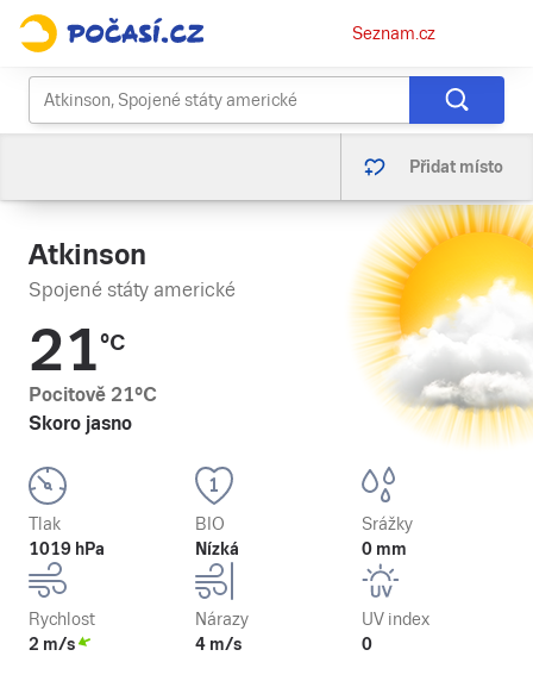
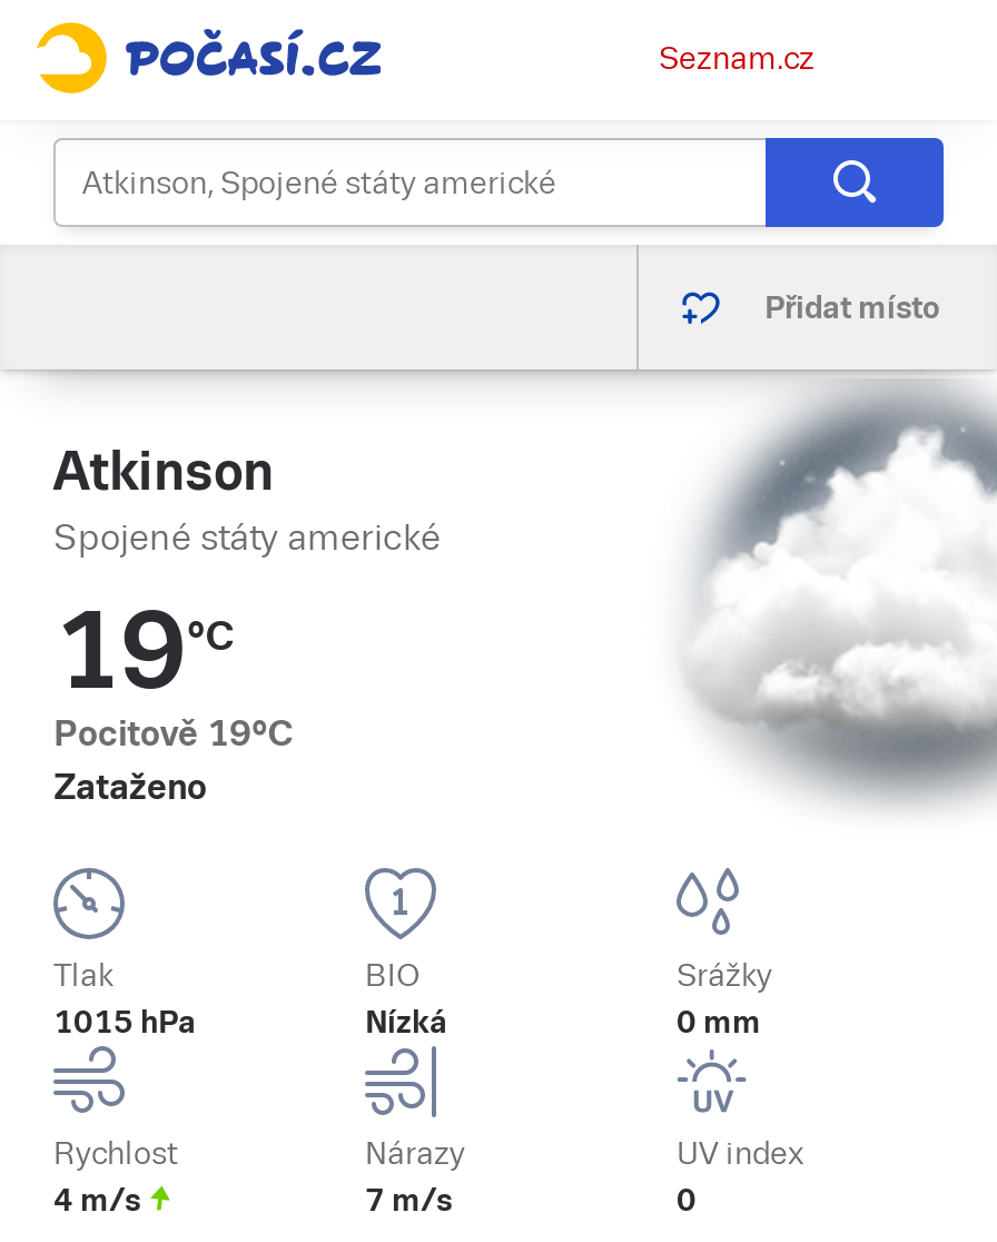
- [image]
+ [image]

- 21°C
- Pocitově 21°C
- Skoro jasno
+ 19°C
+ Pocitově 19°C
+ Zataženo

- 1019 hPa
+ 1015 hPa

- 2 m/s
+ 4 m/s

- 4 m/s
+ 7 m/s
